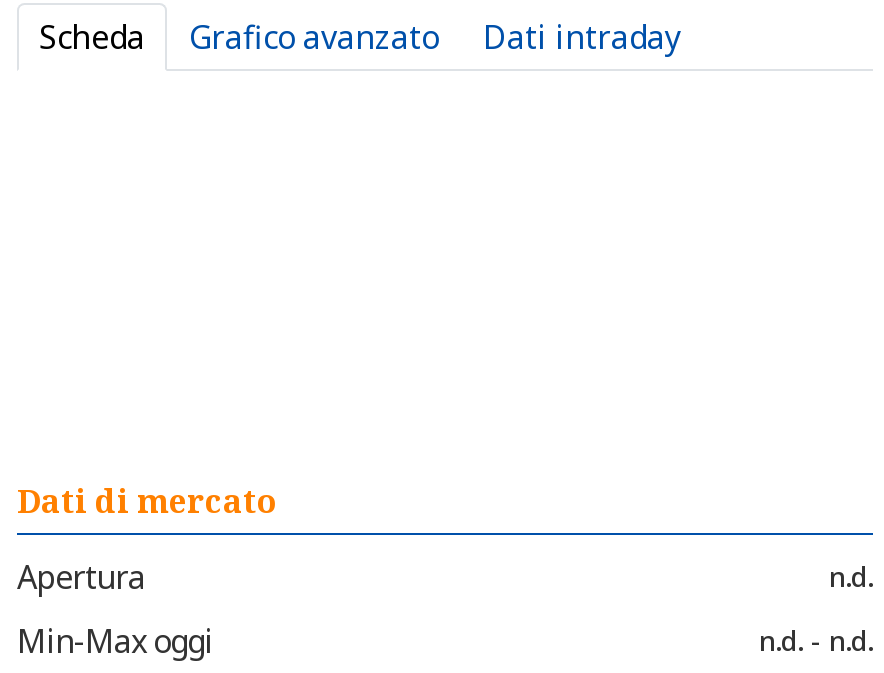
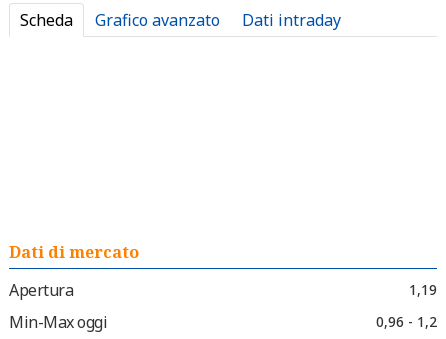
- n.d.
+ 1,19

- n.d. - n.d.
+ 0,96 - 1,2
